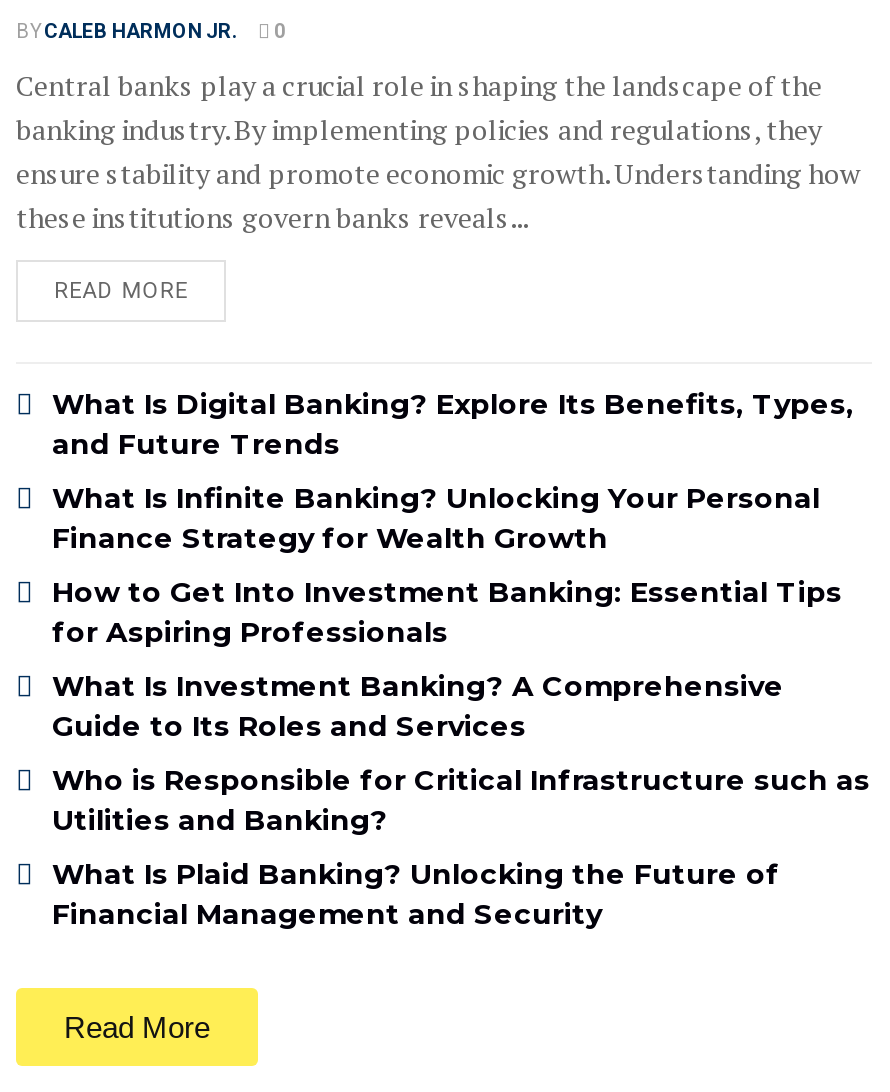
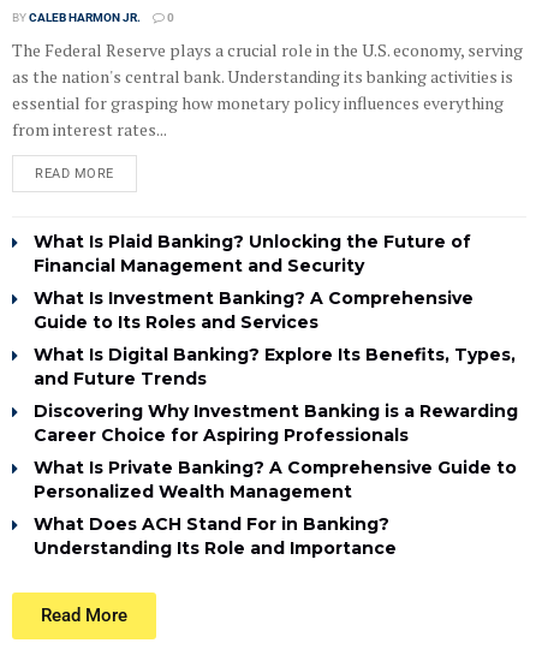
- Central banks play a crucial role in shaping the landscape of the
- banking industry. By implementing policies and regulations, they
- ensure stability and promote economic growth. Understanding how
- these institutions govern banks reveals...
+ The Federal Reserve plays a crucial role in the U.S. economy, serving
+ as the nation's central bank. Understanding its banking activities is
+ essential for grasping how monetary policy influences everything
+ from interest rates...

moved down: What Is Investment Banking? A Comprehensive | Guide to Its Roles and Services | What Is Digital Banking? Explore Its Benefits, Types, | and Future Trends

- What Is Infinite Banking? Unlocking Your Personal
- Finance Strategy for Wealth Growth
- How to Get Into Investment Banking: Essential Tips
- for Aspiring Professionals
- Who is Responsible for Critical Infrastructure such as
- Utilities and Banking?

moved up: What Is Plaid Banking? Unlocking the Future of | Financial Management and Security

+ Discovering Why Investment Banking is a Rewarding
+ Career Choice for Aspiring Professionals
+ What Is Private Banking? A Comprehensive Guide to
+ Personalized Wealth Management
+ What Does ACH Stand For in Banking?
+ Understanding Its Role and Importance
